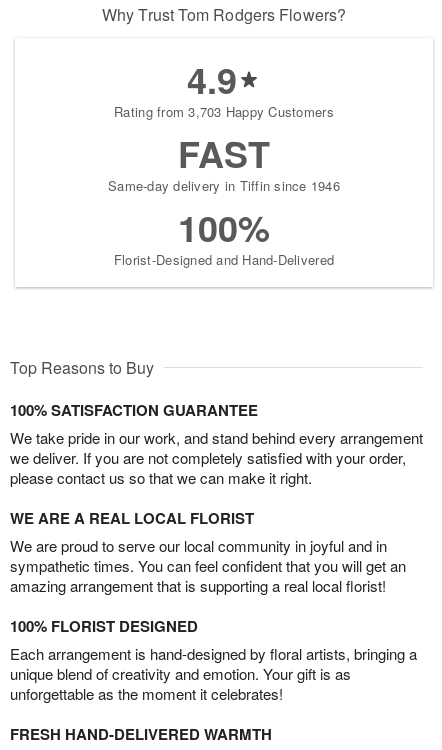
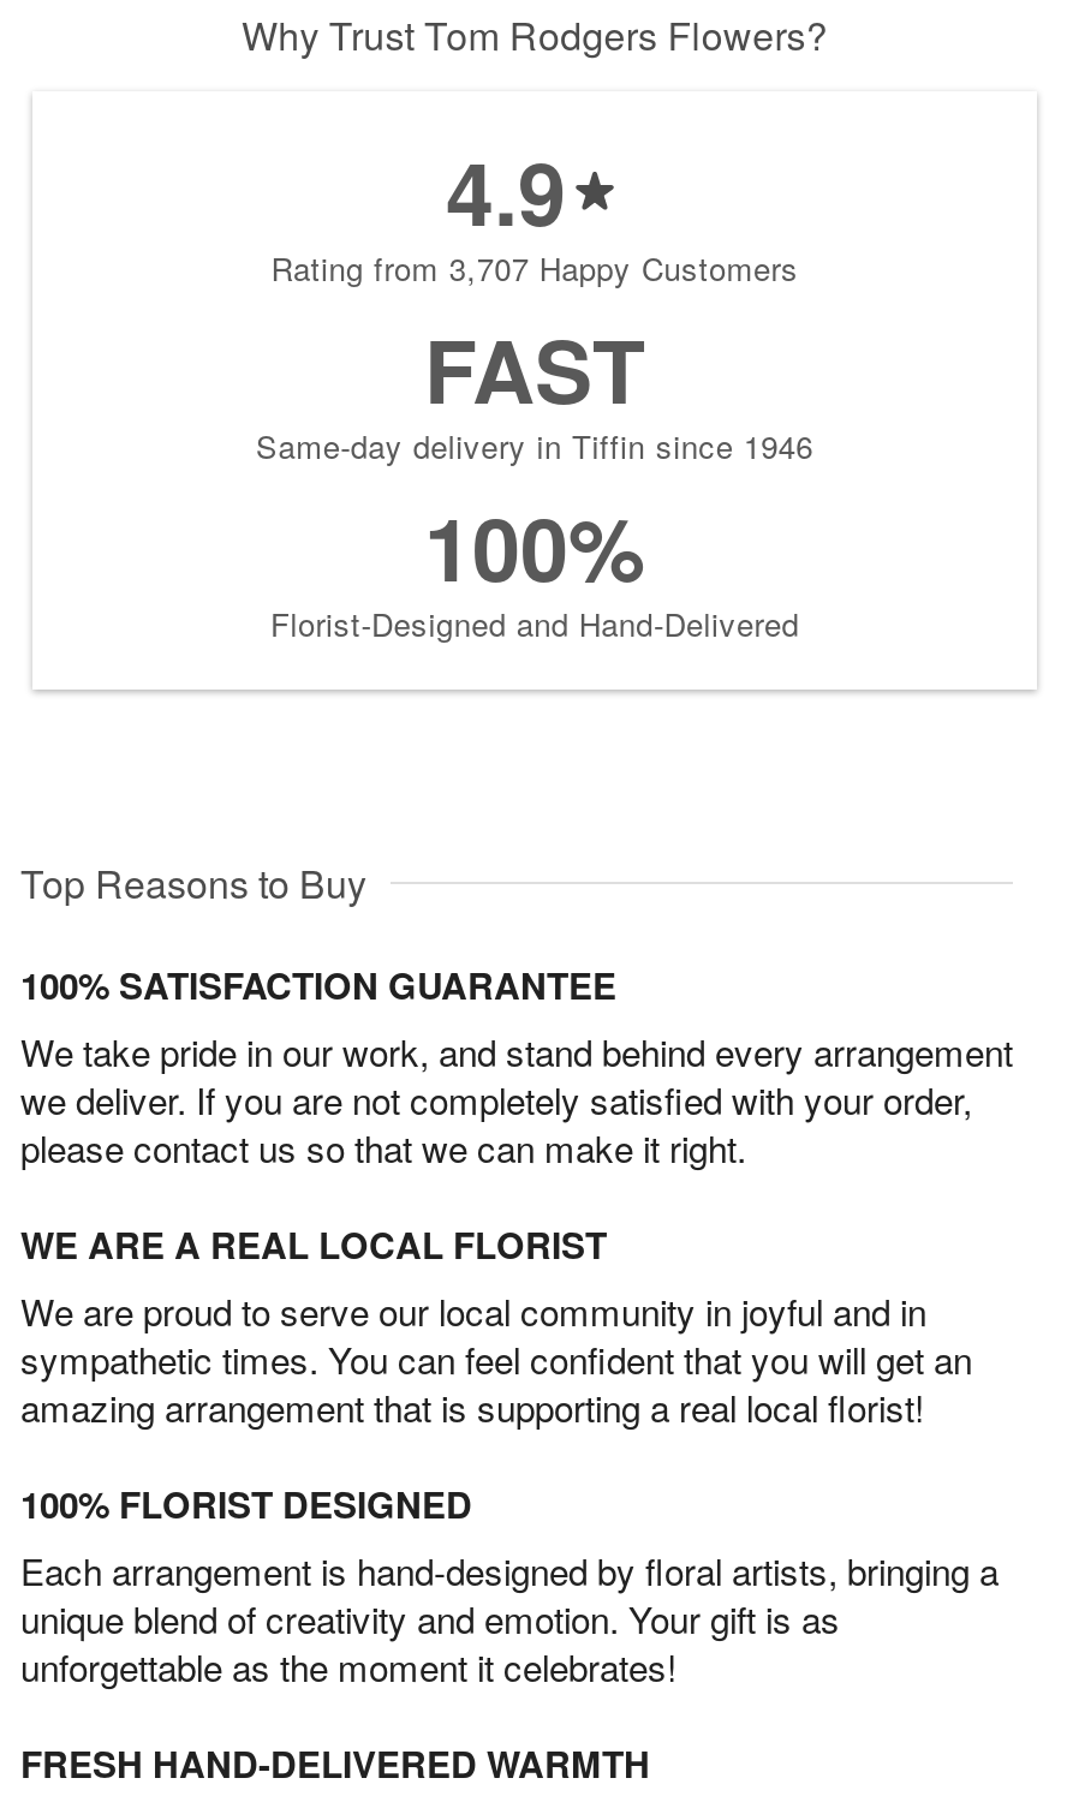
- Rating from 3,703 Happy Customers
+ Rating from 3,707 Happy Customers
